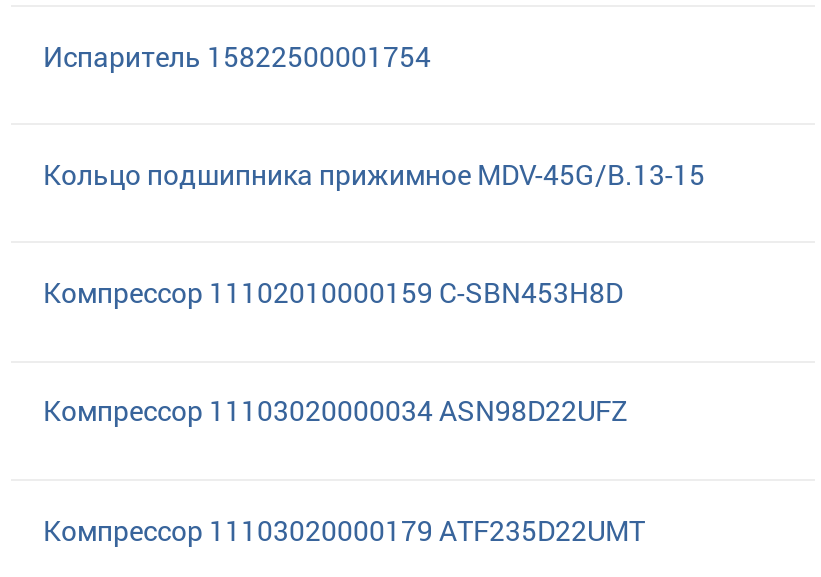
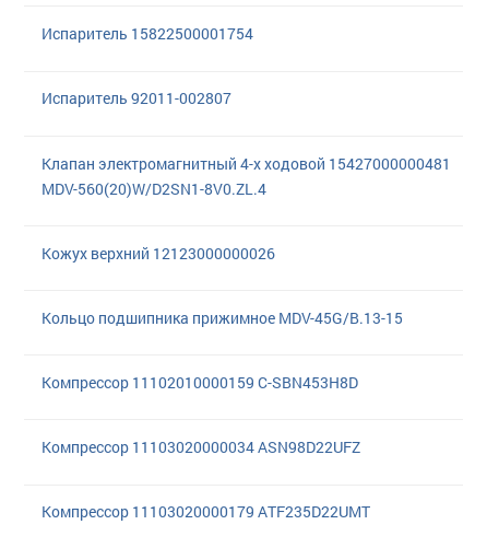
+ Испаритель 92011-002807
+ Клапан электромагнитный 4-х ходовой 15427000000481
+ MDV-560(20)W/D2SN1-8V0.ZL.4
+ Кожух верхний 12123000000026
